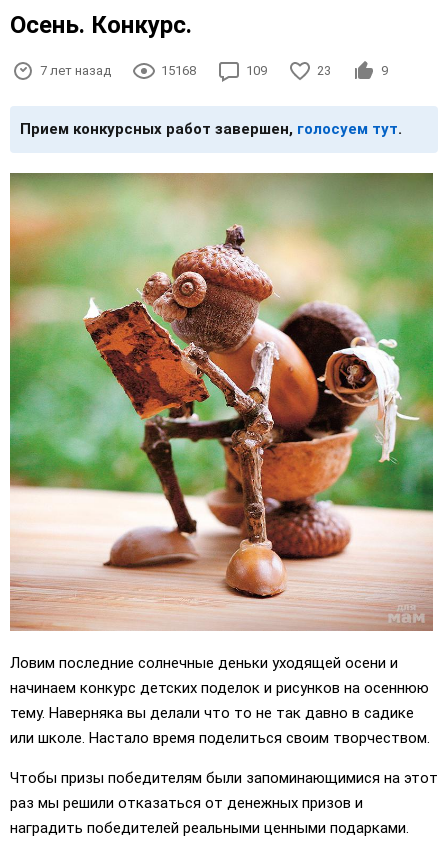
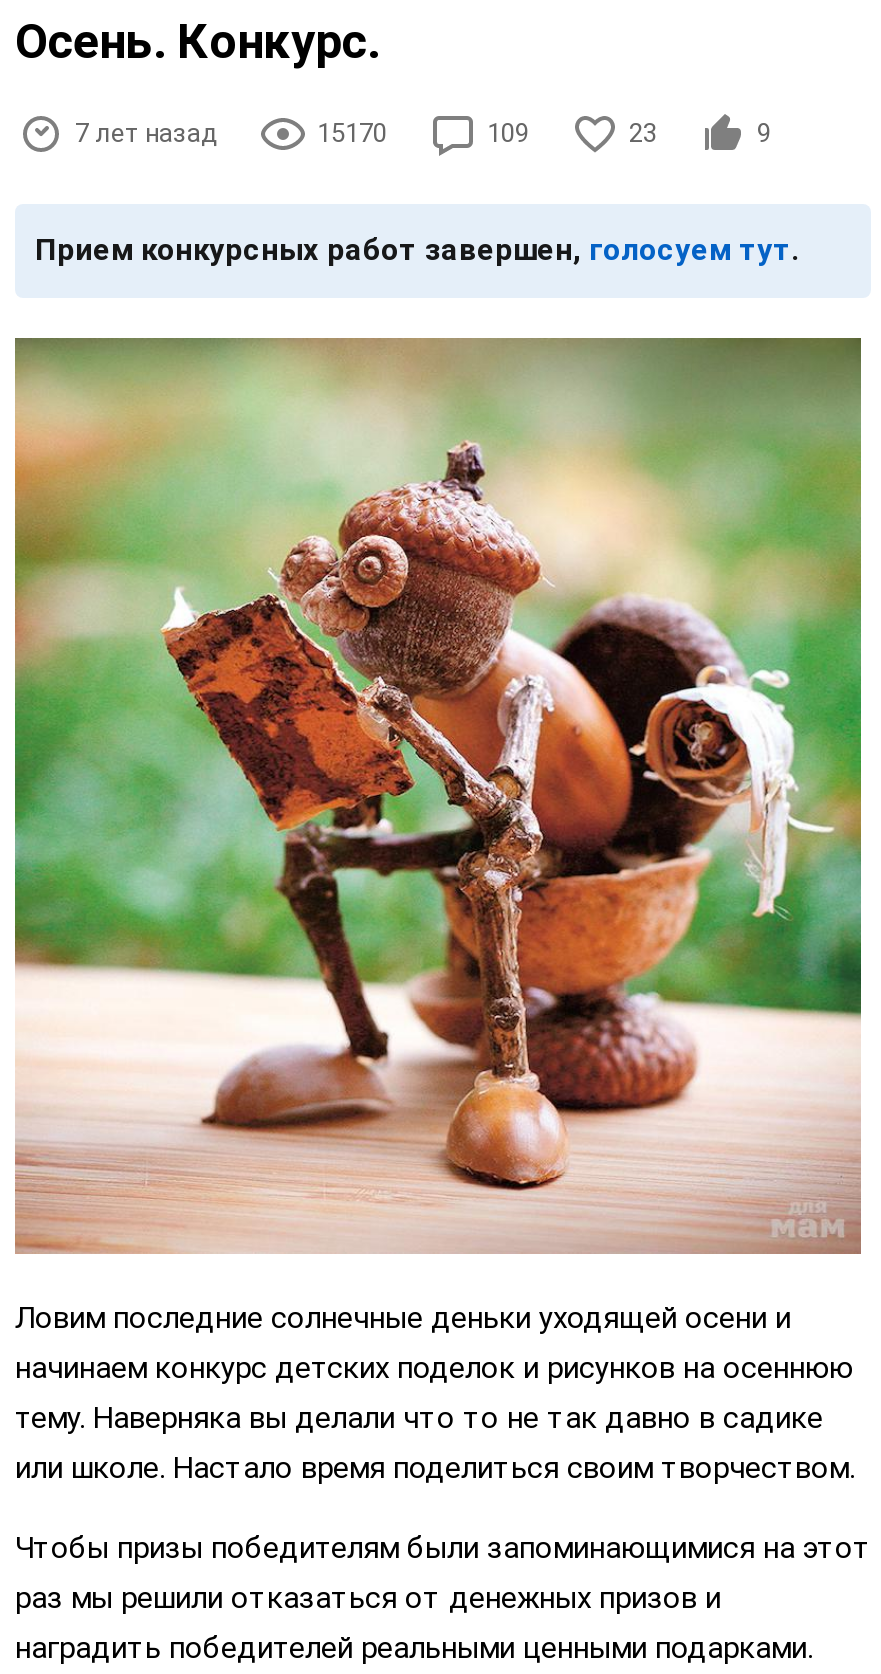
- 15168
+ 15170
